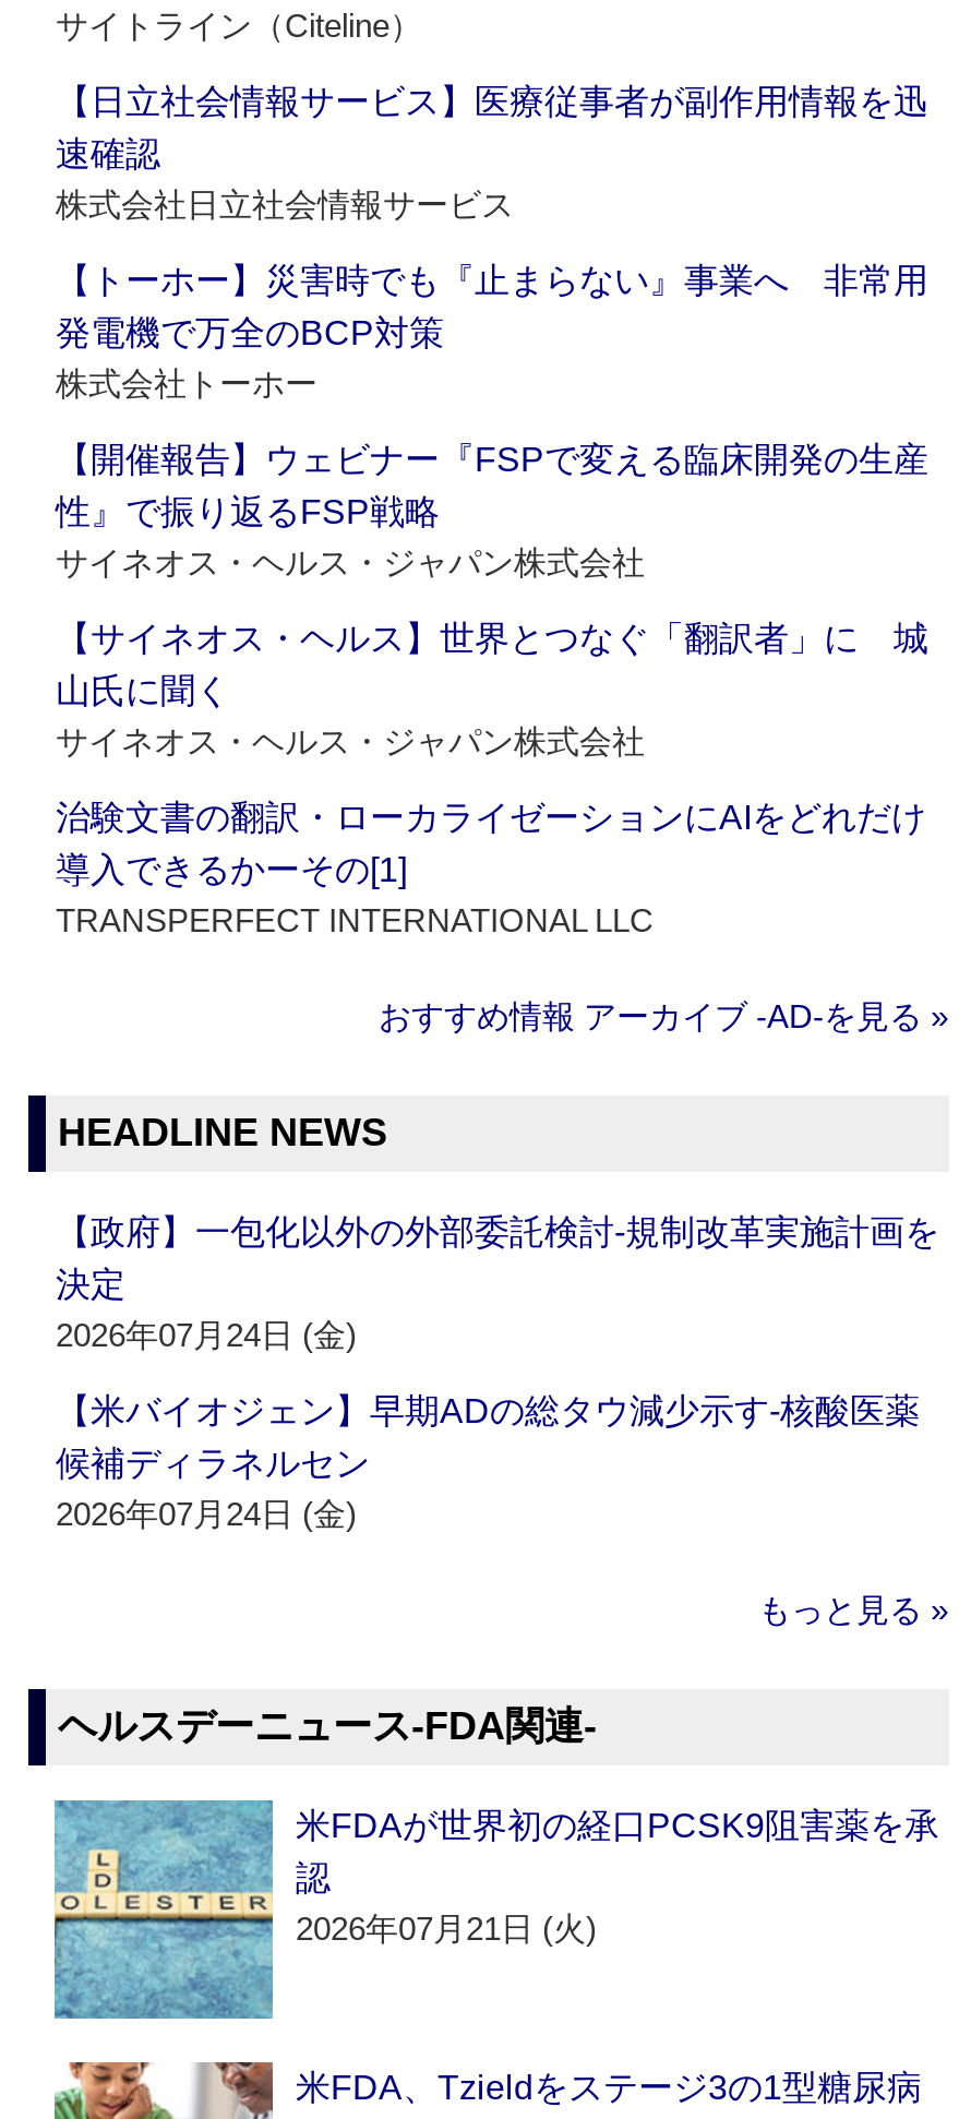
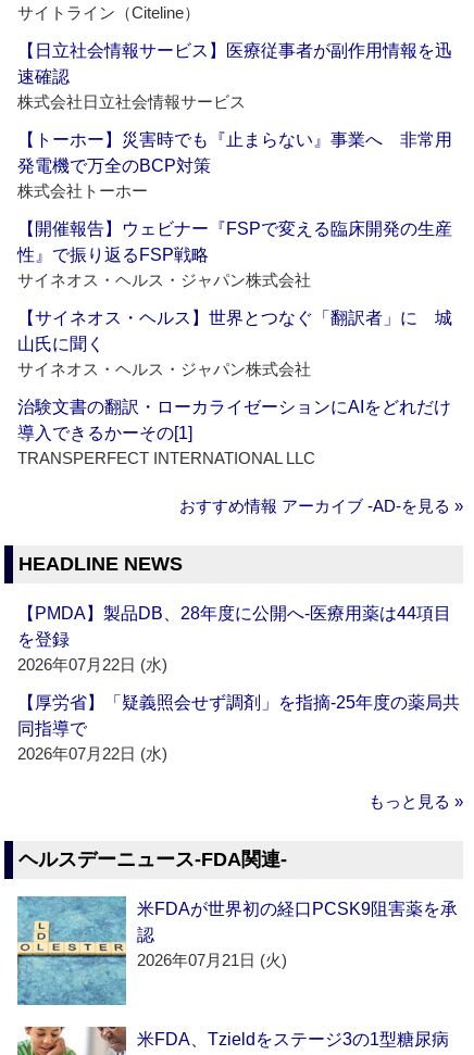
- 【政府】一包化以外の外部委託検討‐規制改革実施計画を
- 決定
- 2026年07月24日 (金)
+ 【PMDA】製品DB、28年度に公開へ‐医療用薬は44項目
+ を登録
+ 2026年07月22日 (水)

- 【米バイオジェン】早期ADの総タウ減少示す‐核酸医薬
- 候補ディラネルセン
- 2026年07月24日 (金)
+ 【厚労省】「疑義照会せず調剤」を指摘‐25年度の薬局共
+ 同指導で
+ 2026年07月22日 (水)
